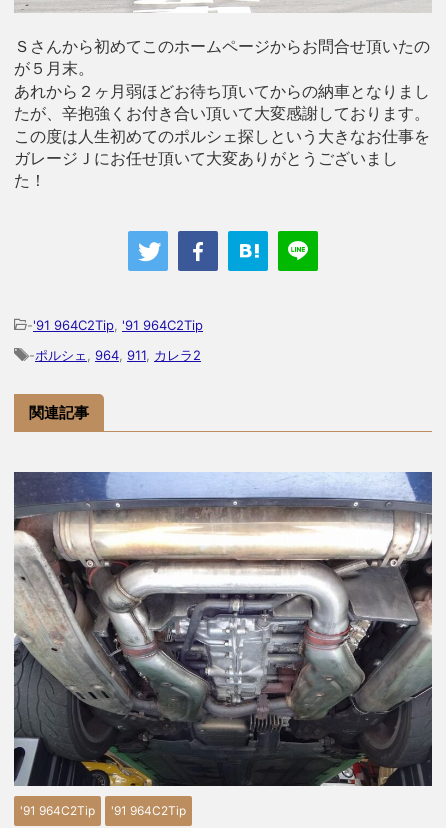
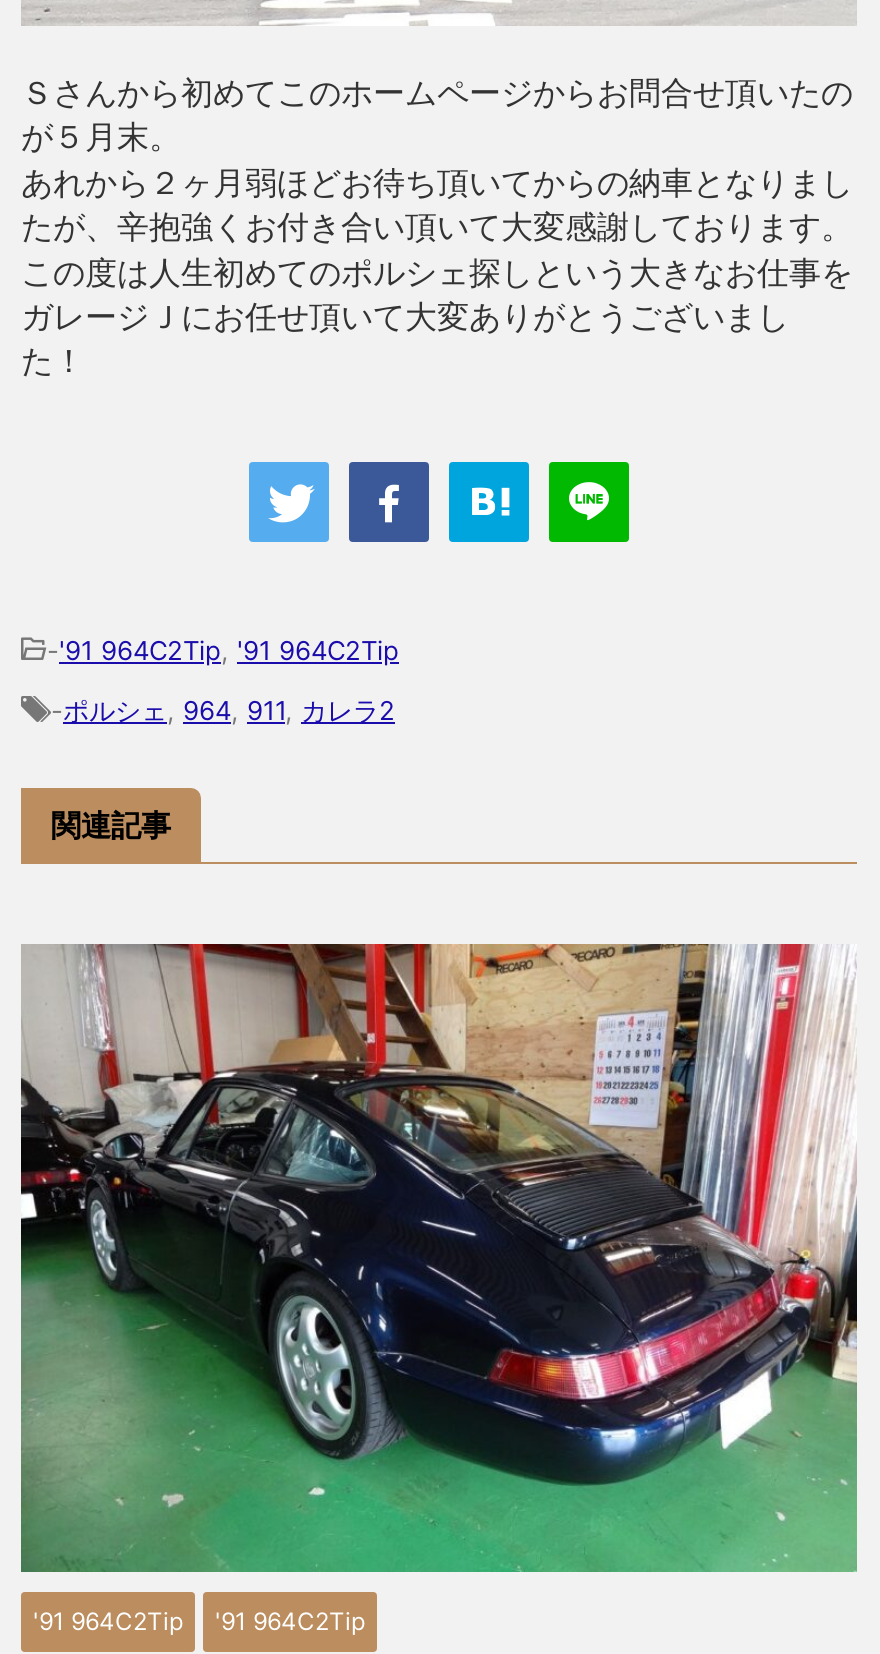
- [image]
+ [image]
